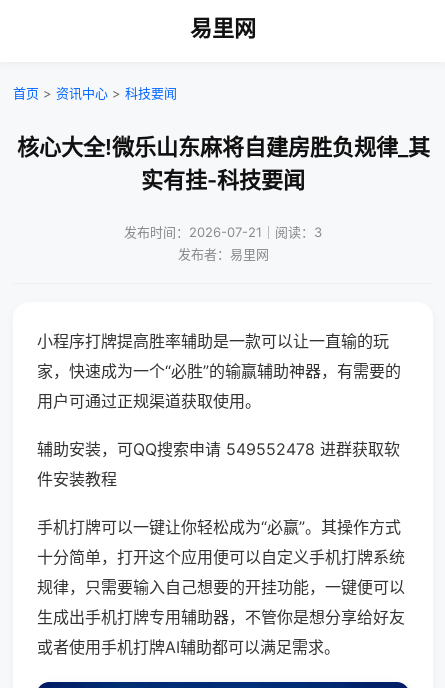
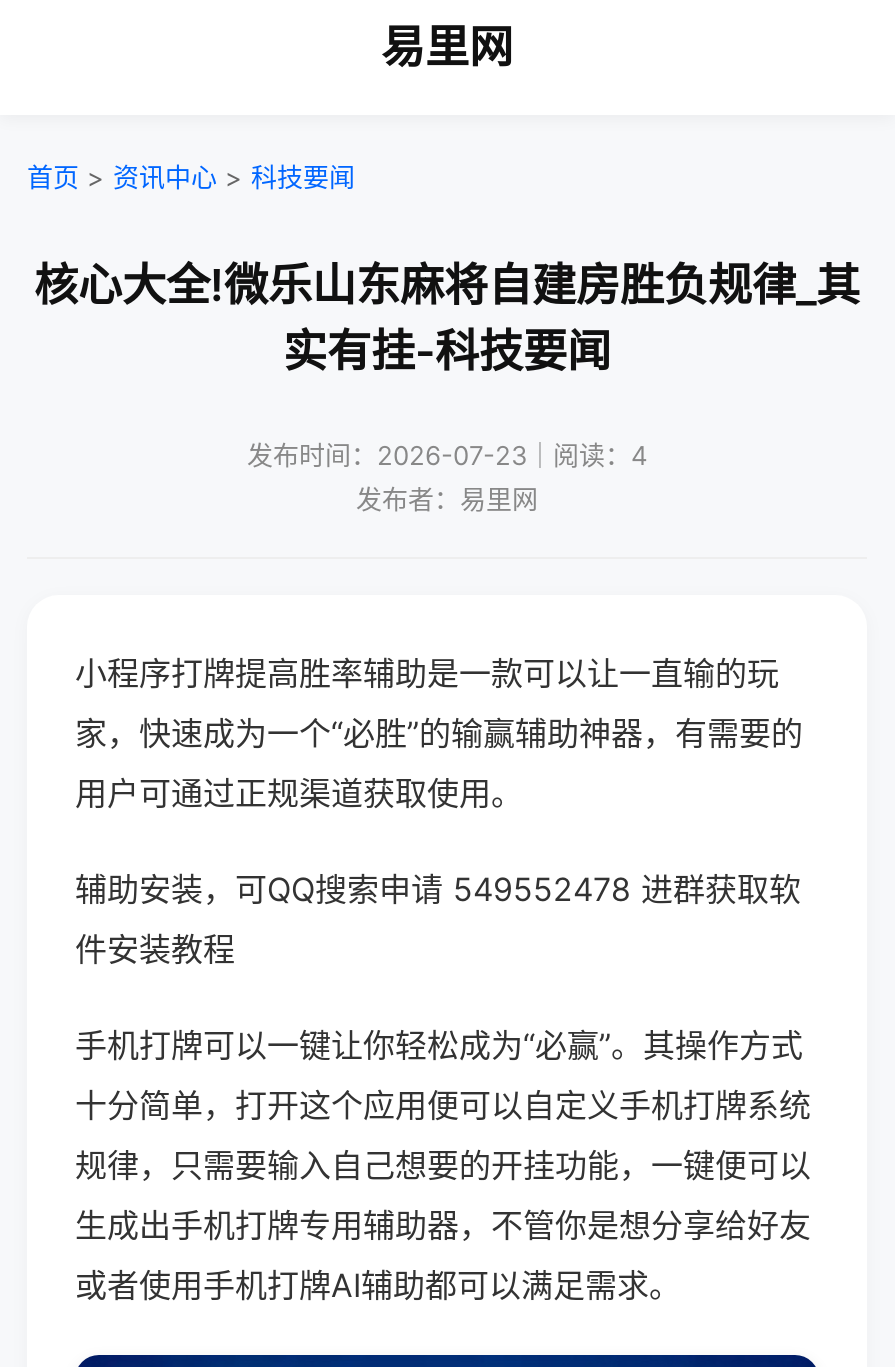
- 发布时间：2026-07-21｜阅读：3
+ 发布时间：2026-07-23｜阅读：4
